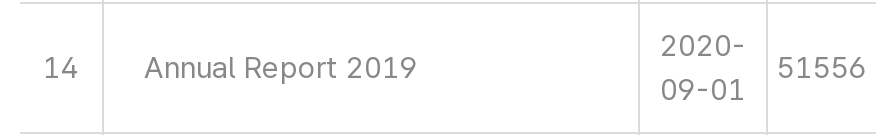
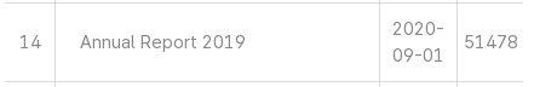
- 51556
+ 51478
